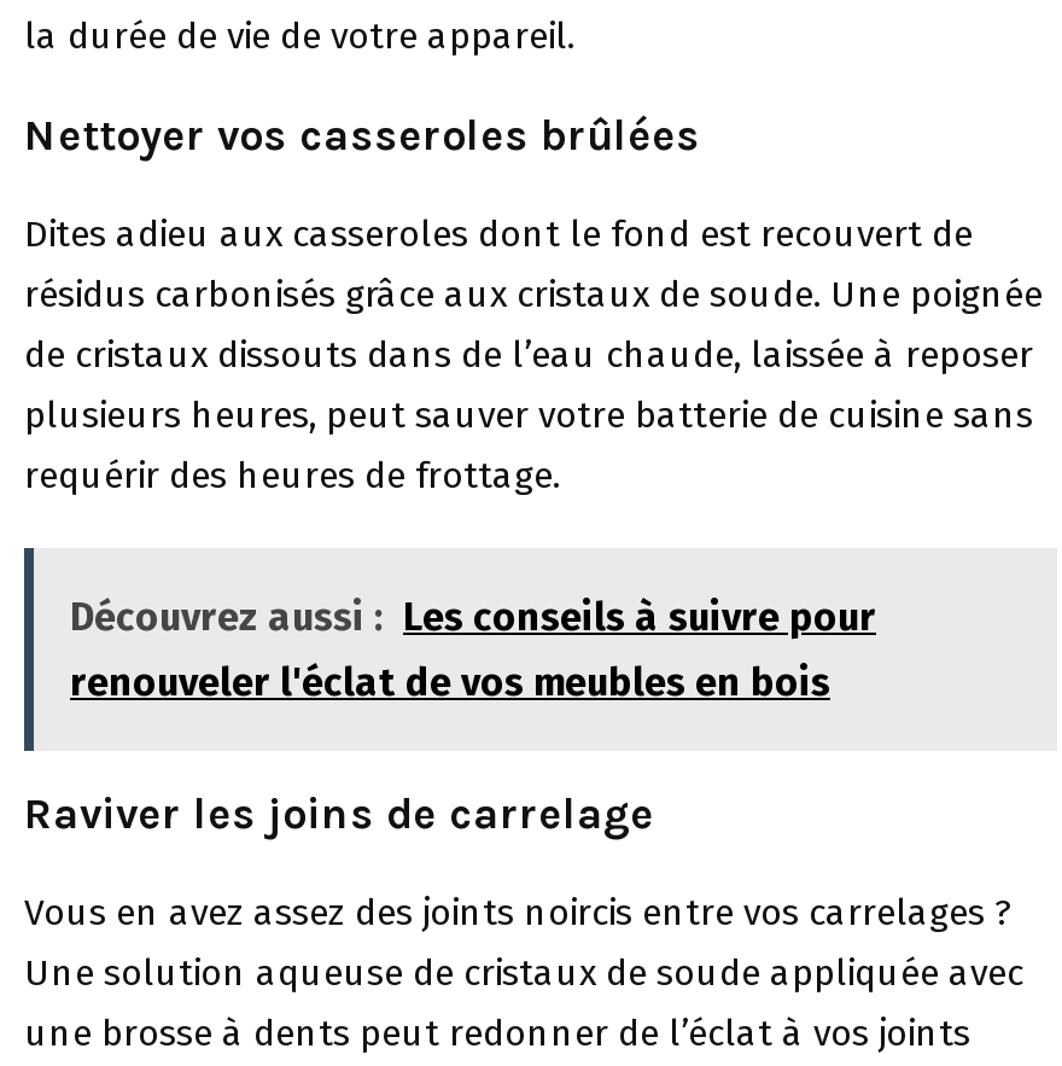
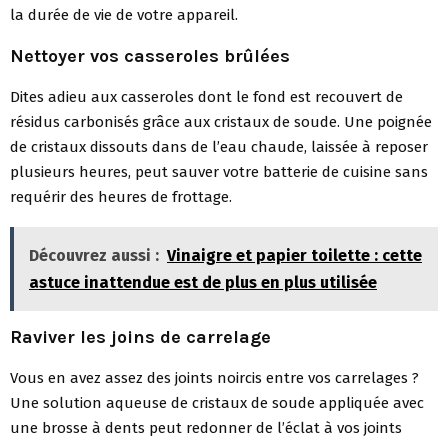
- Découvrez aussi : Les conseils à suivre pour
- renouveler l'éclat de vos meubles en bois
+ Découvrez aussi : Vinaigre et papier toilette : cette
+ astuce inattendue est de plus en plus utilisée
